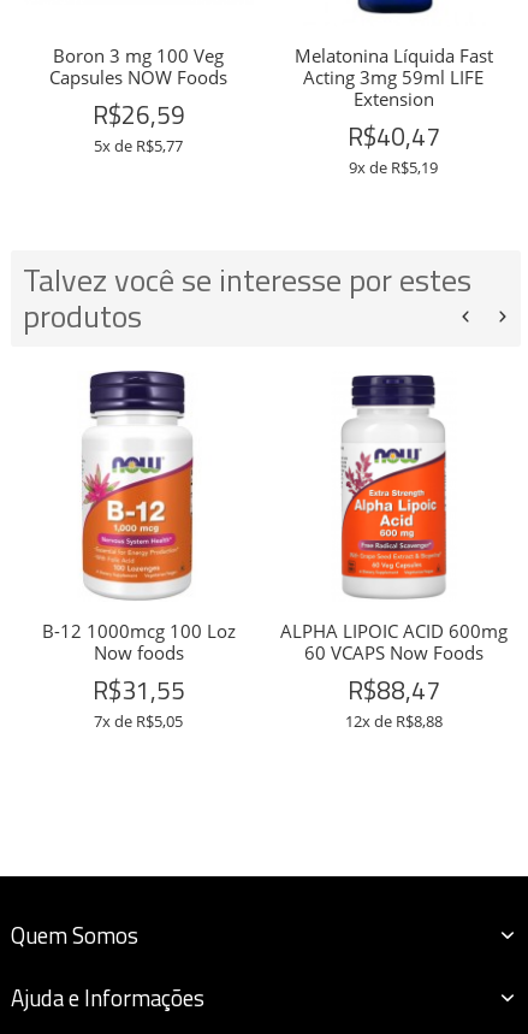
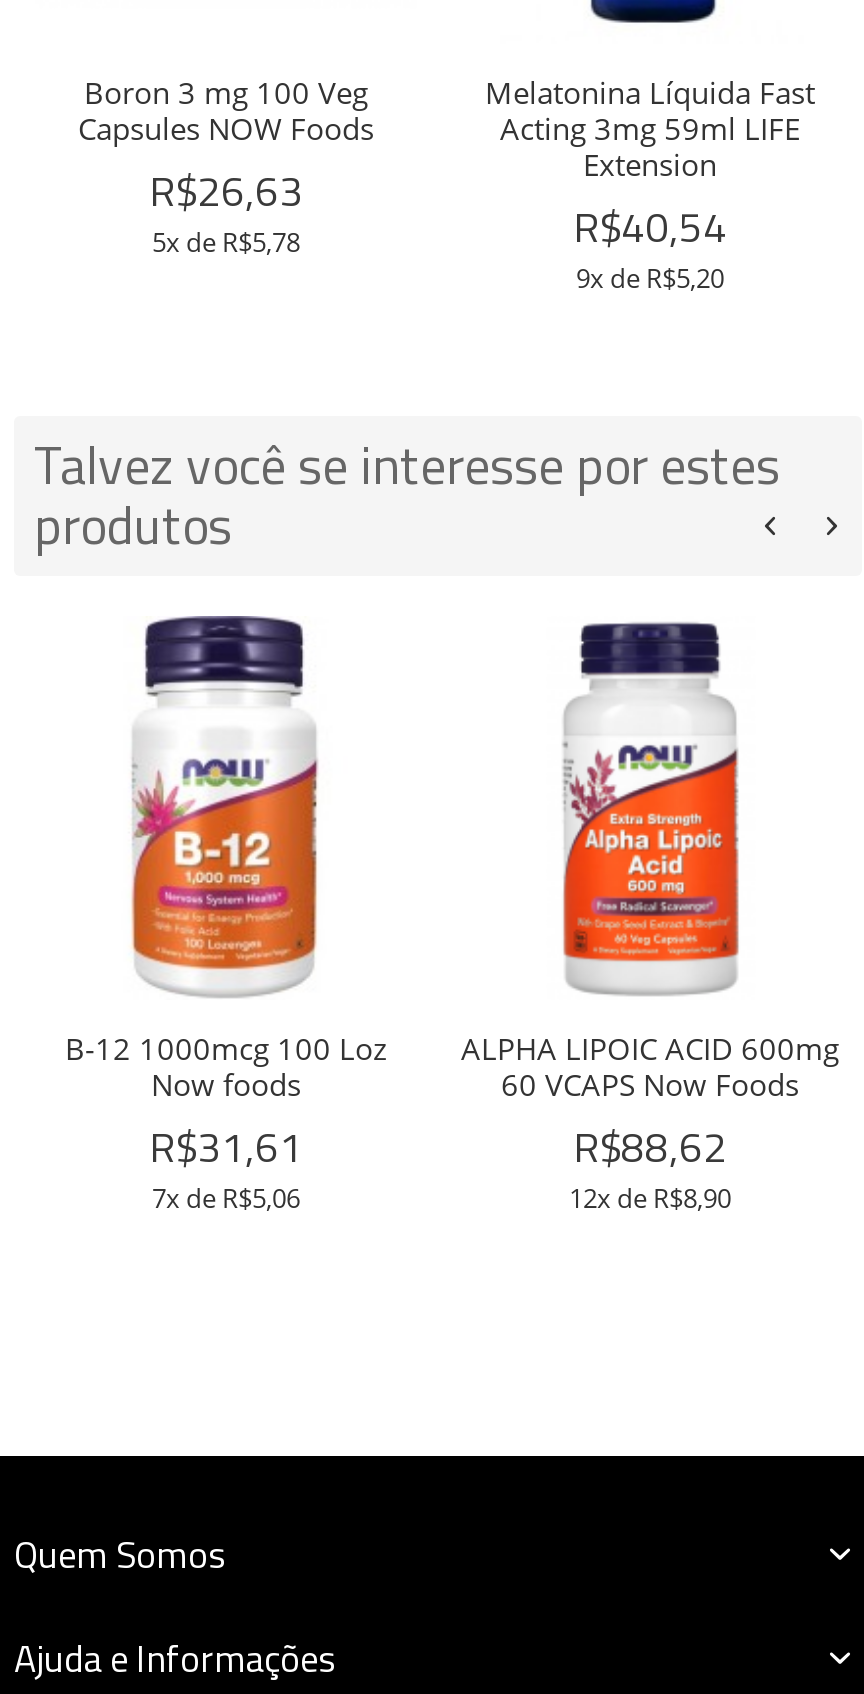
- R$26,59
- 5x de R$5,77
+ R$26,63
+ 5x de R$5,78

- R$40,47
- 9x de R$5,19
+ R$40,54
+ 9x de R$5,20

- R$31,55
- 7x de R$5,05
+ R$31,61
+ 7x de R$5,06

- R$88,47
- 12x de R$8,88
+ R$88,62
+ 12x de R$8,90
